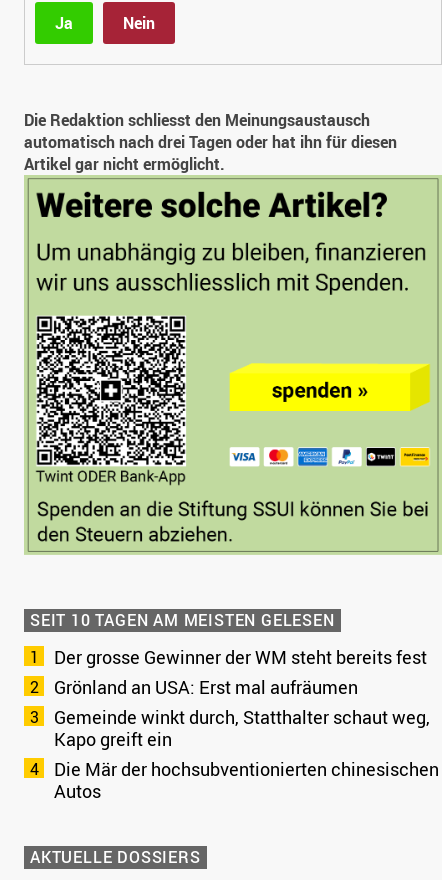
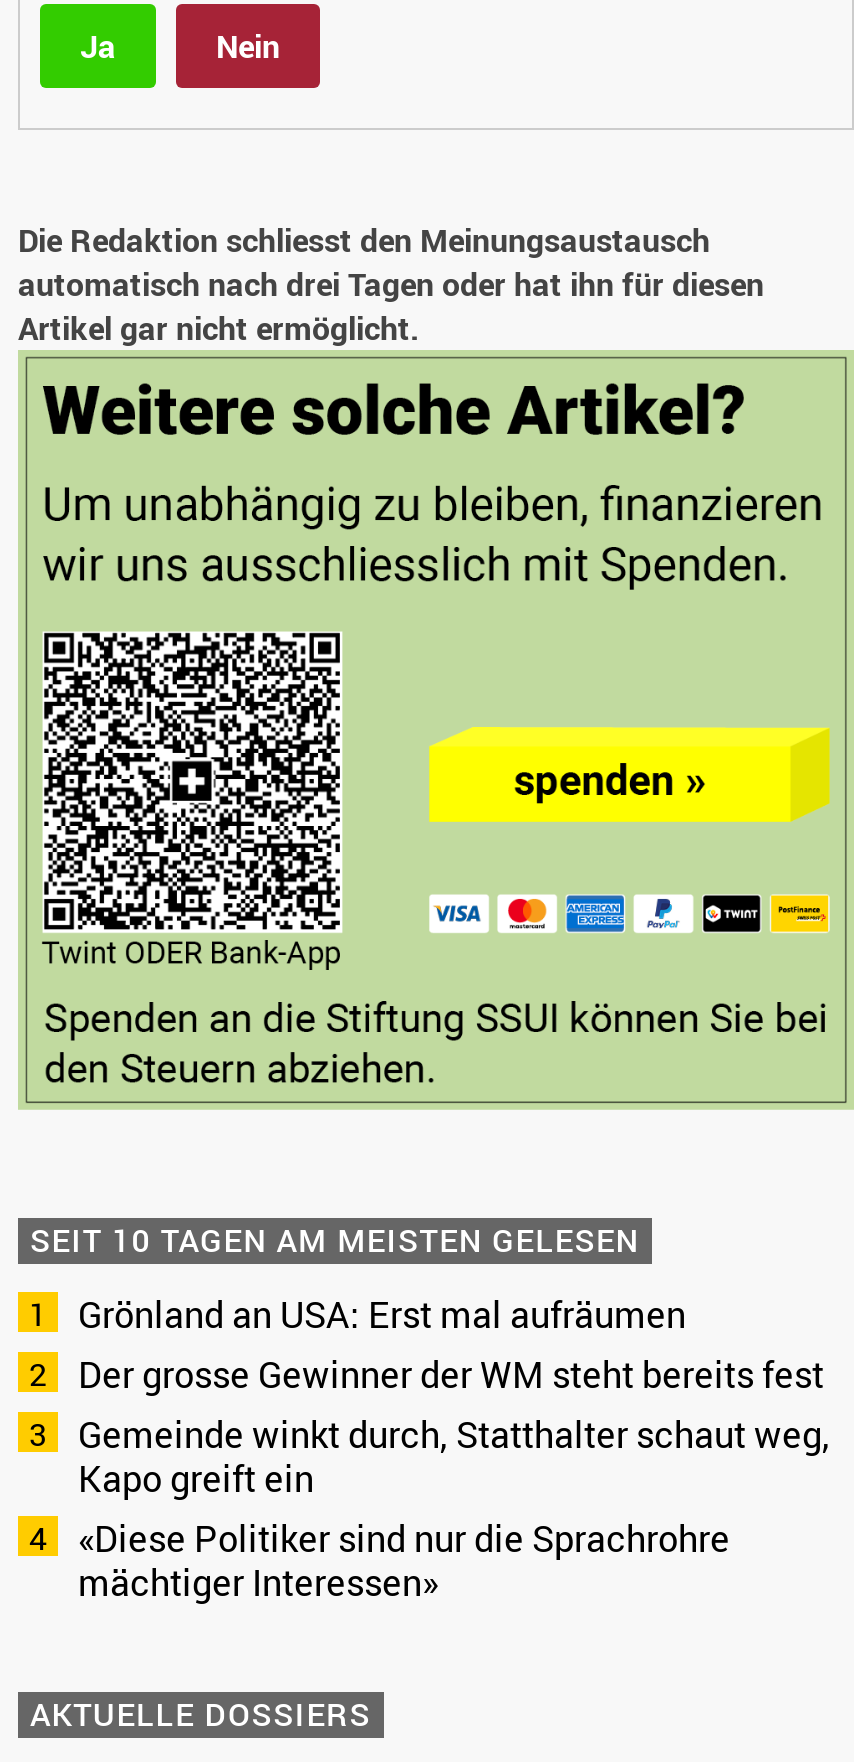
moved down: Der grosse Gewinner der WM steht bereits fest

moved up: Grönland an USA: Erst mal aufräumen

- Die Mär der hochsubventionierten chinesischen
- Autos
+ «Diese Politiker sind nur die Sprachrohre
+ mächtiger Interessen»
